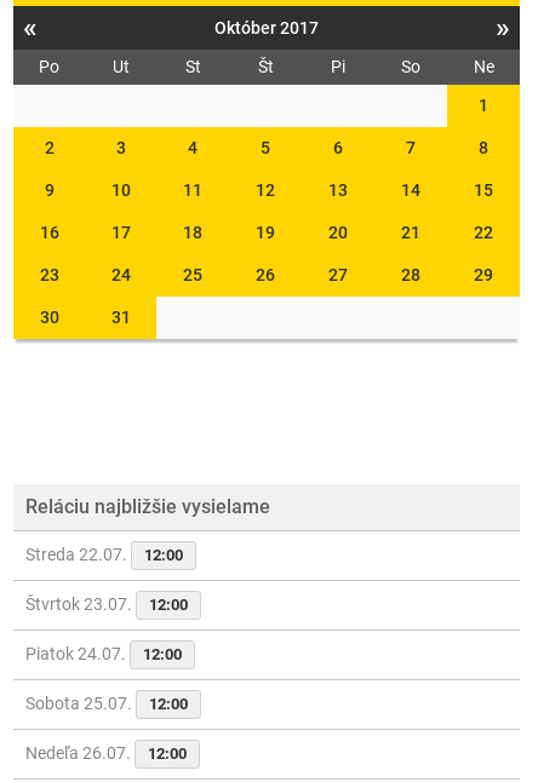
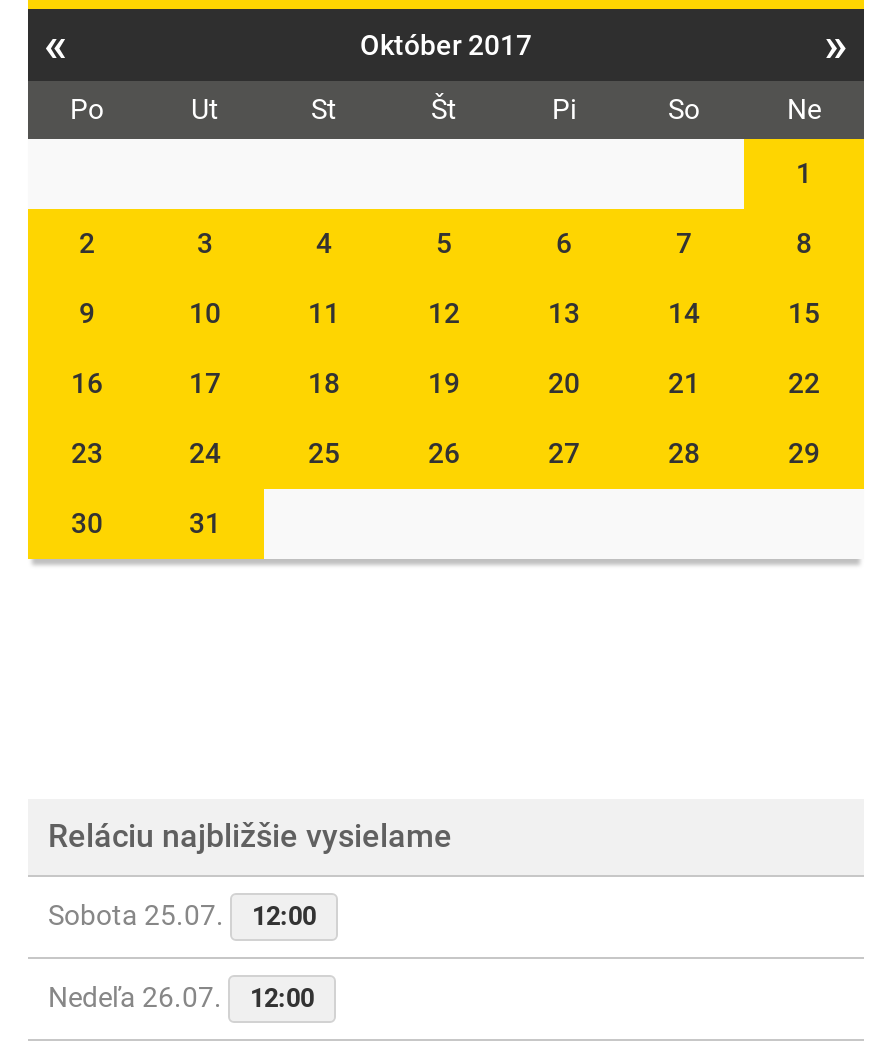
- Streda 22.07.
- 12:00
- Štvrtok 23.07.
- 12:00
- Piatok 24.07.
- 12:00
